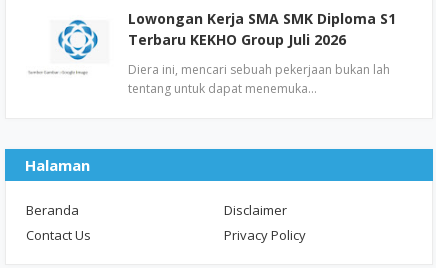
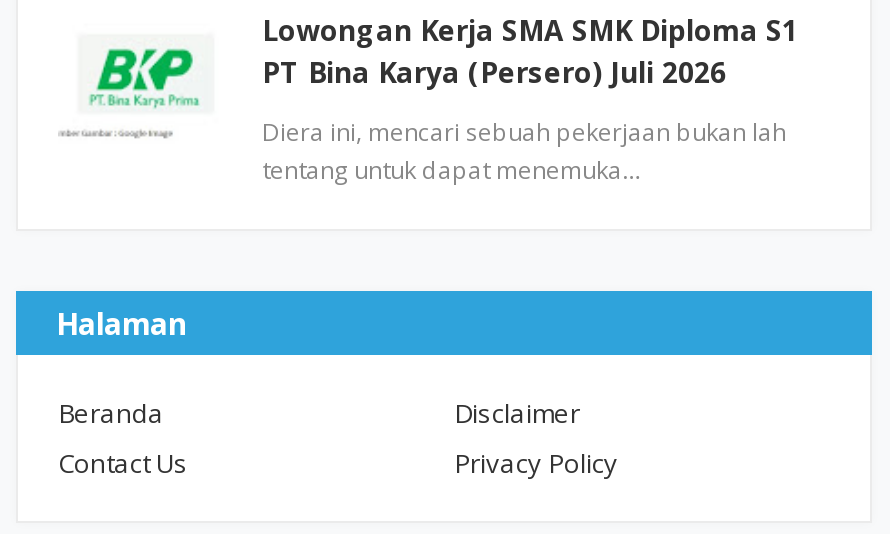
- [image]
- Terbaru KEKHO Group Juli 2026
+ [image]
+ PT Bina Karya (Persero) Juli 2026
